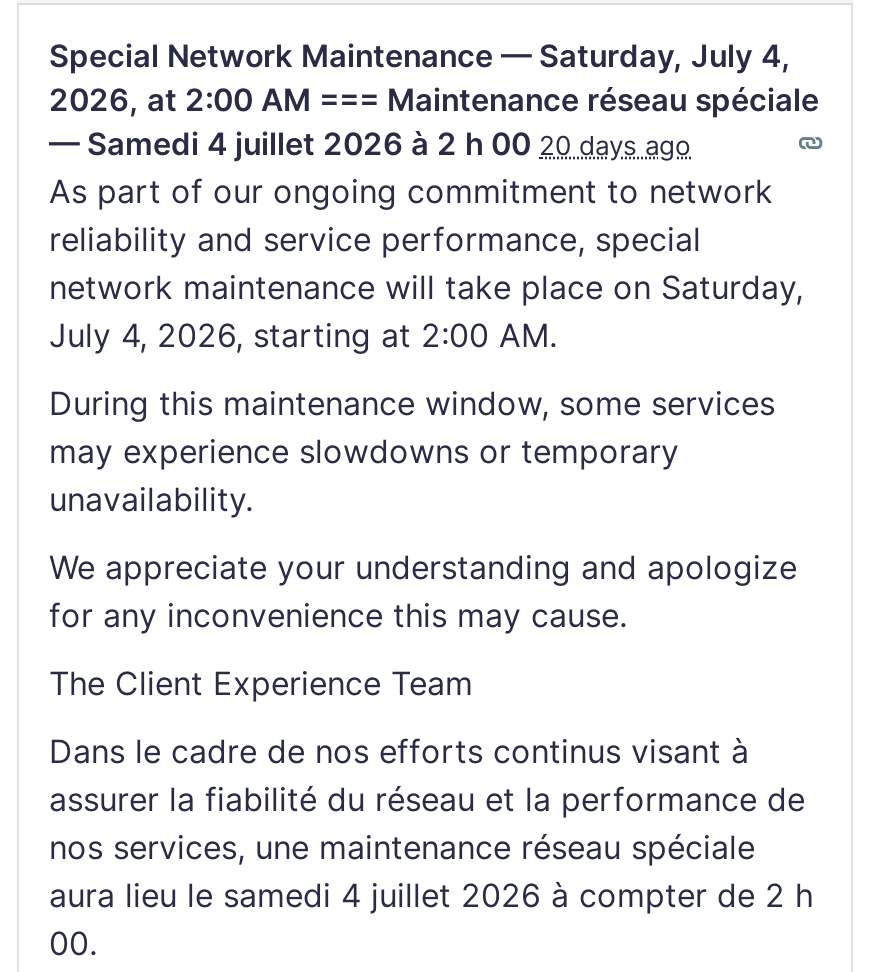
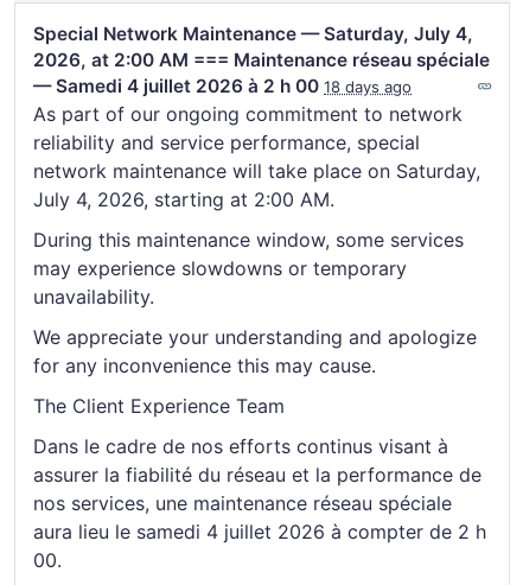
- — Samedi 4 juillet 2026 à 2 h 00 20 days ago
+ — Samedi 4 juillet 2026 à 2 h 00 18 days ago
